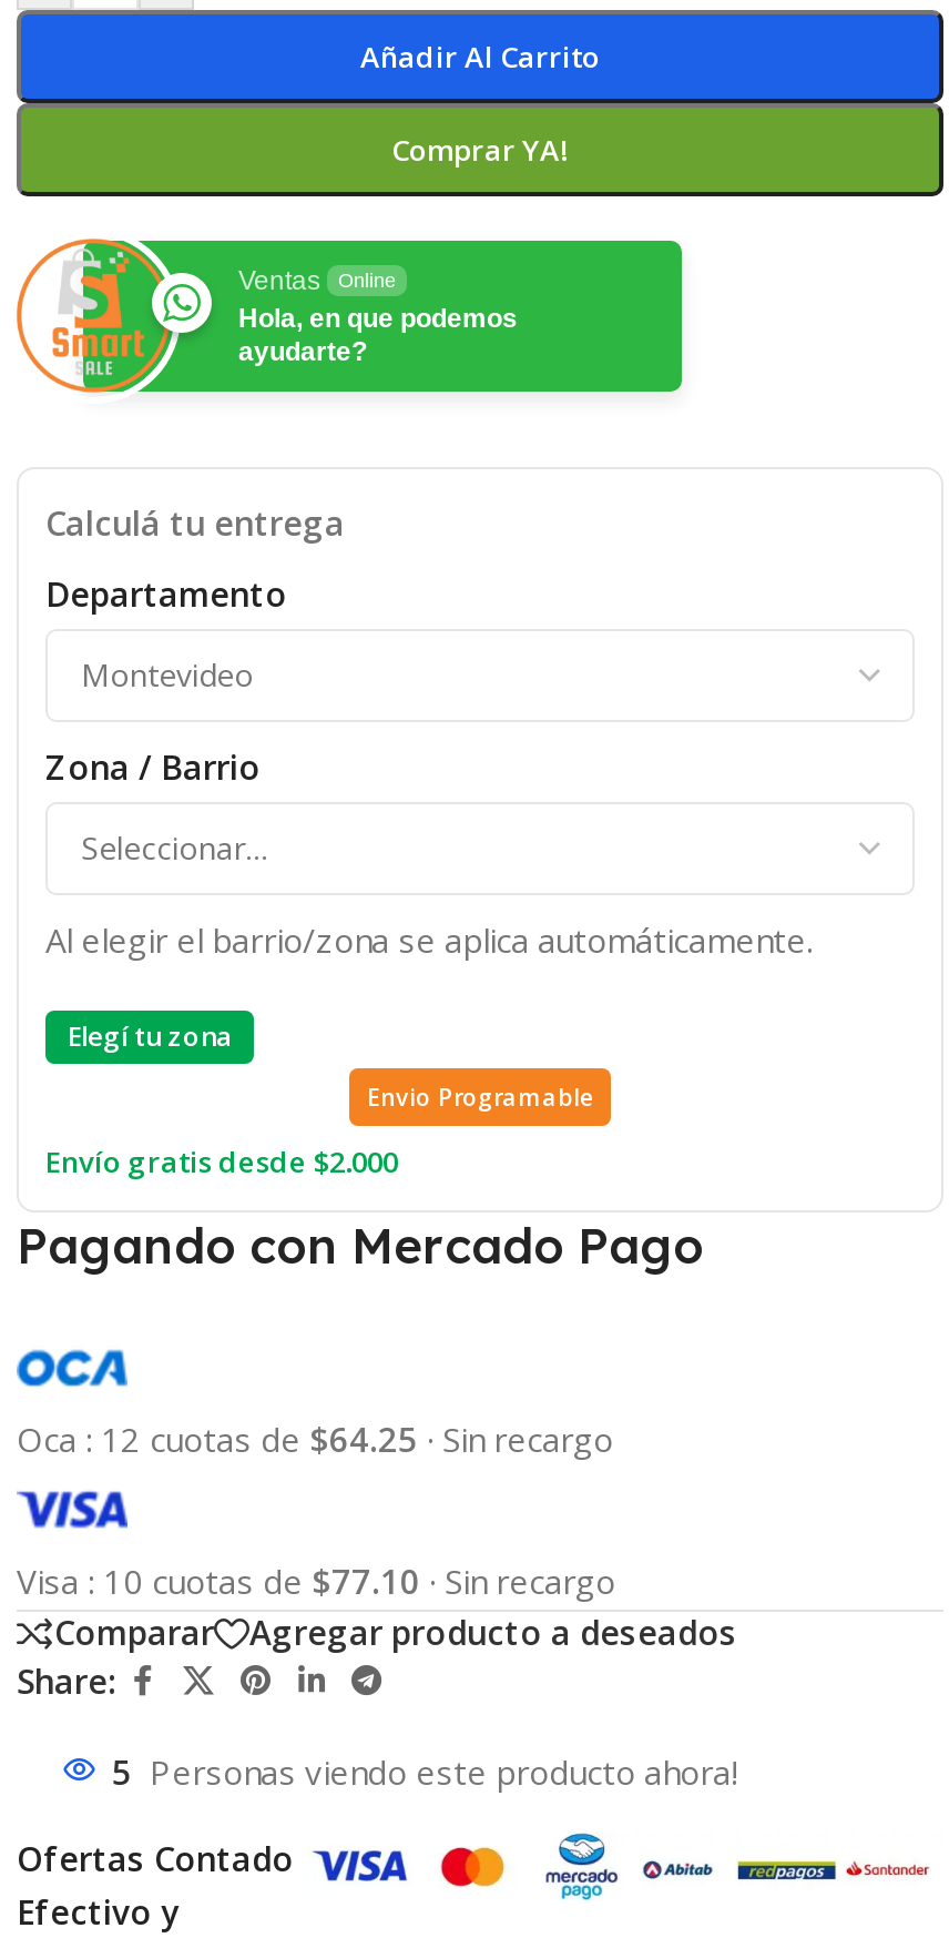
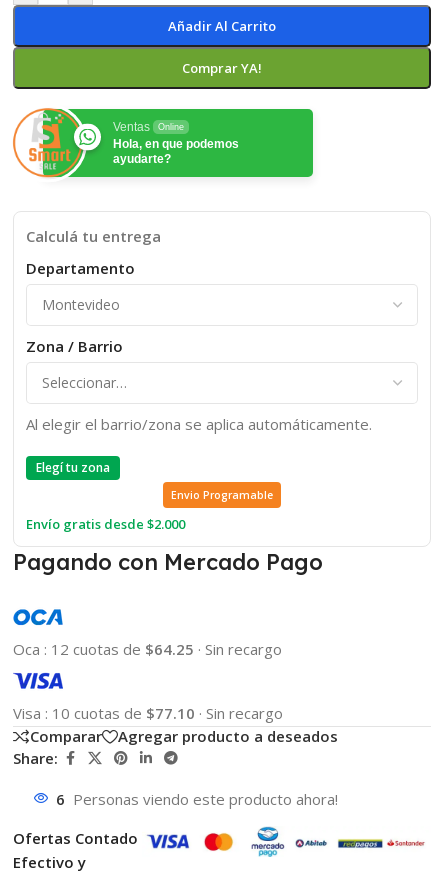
- 5 Personas viendo este producto ahora!
+ 6 Personas viendo este producto ahora!
